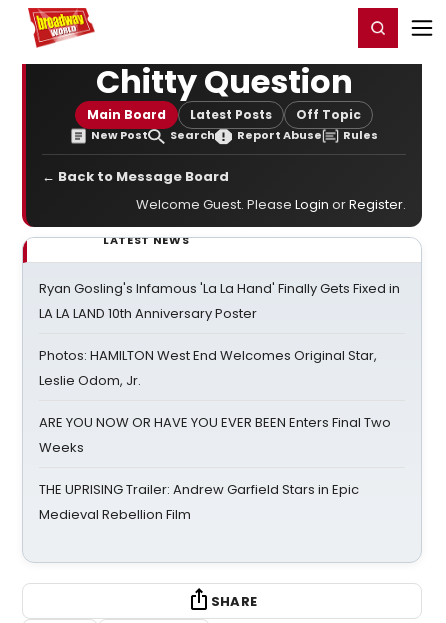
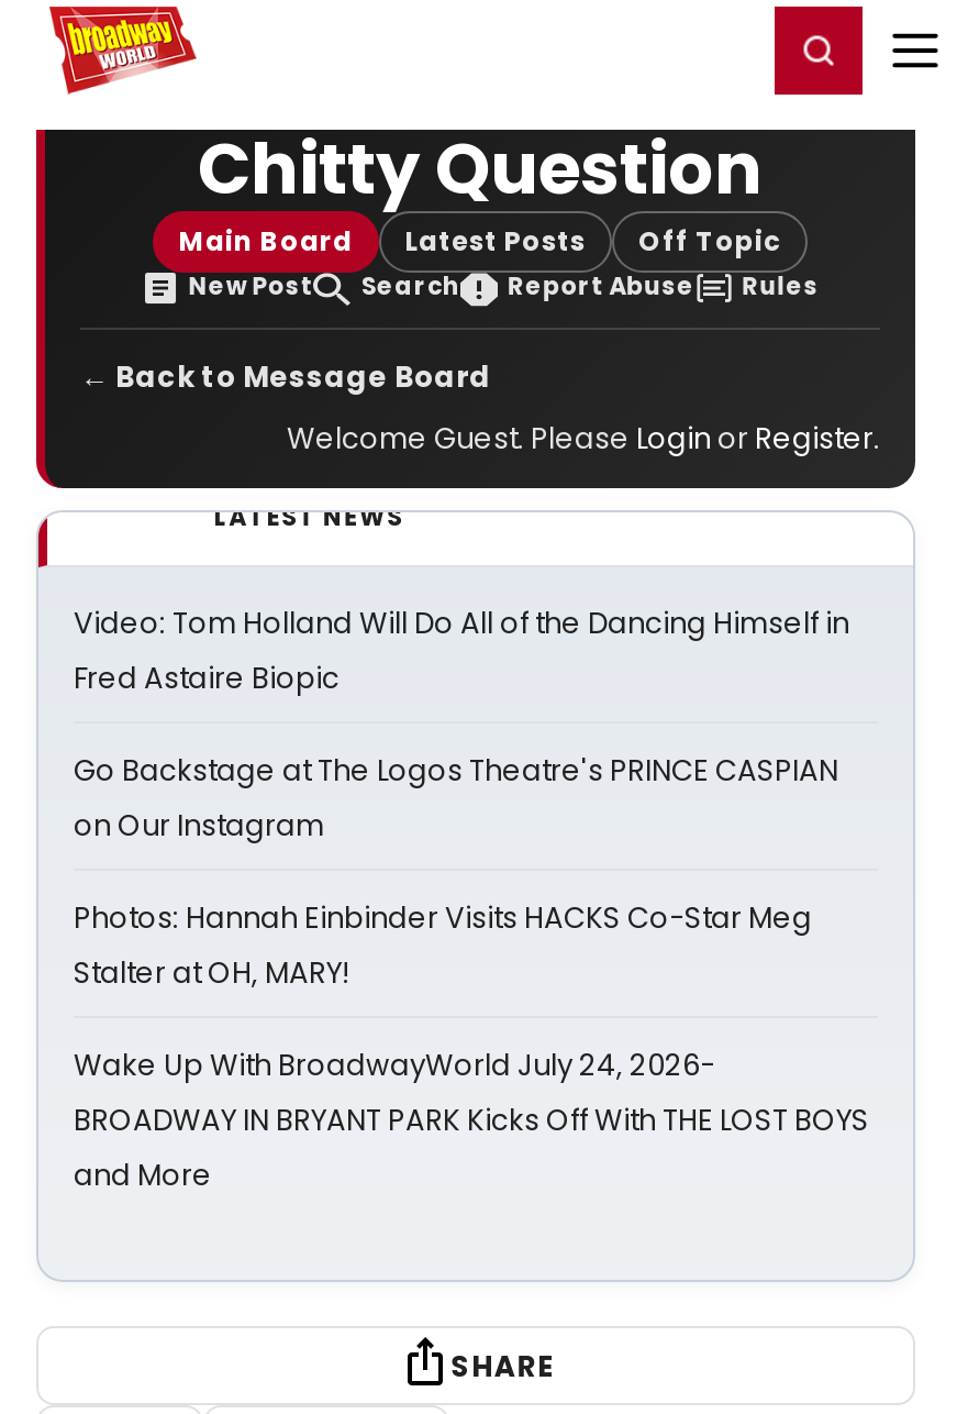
- Ryan Gosling's Infamous 'La La Hand' Finally Gets Fixed in
- LA LA LAND 10th Anniversary Poster
+ Video: Tom Holland Will Do All of the Dancing Himself in
+ Fred Astaire Biopic

- Photos: HAMILTON West End Welcomes Original Star,
- Leslie Odom, Jr.
+ Go Backstage at The Logos Theatre's PRINCE CASPIAN
+ on Our Instagram

- ARE YOU NOW OR HAVE YOU EVER BEEN Enters Final Two
- Weeks
+ Photos: Hannah Einbinder Visits HACKS Co-Star Meg
+ Stalter at OH, MARY!

- THE UPRISING Trailer: Andrew Garfield Stars in Epic
- Medieval Rebellion Film
+ Wake Up With BroadwayWorld July 24, 2026-
+ BROADWAY IN BRYANT PARK Kicks Off With THE LOST BOYS
+ and More
